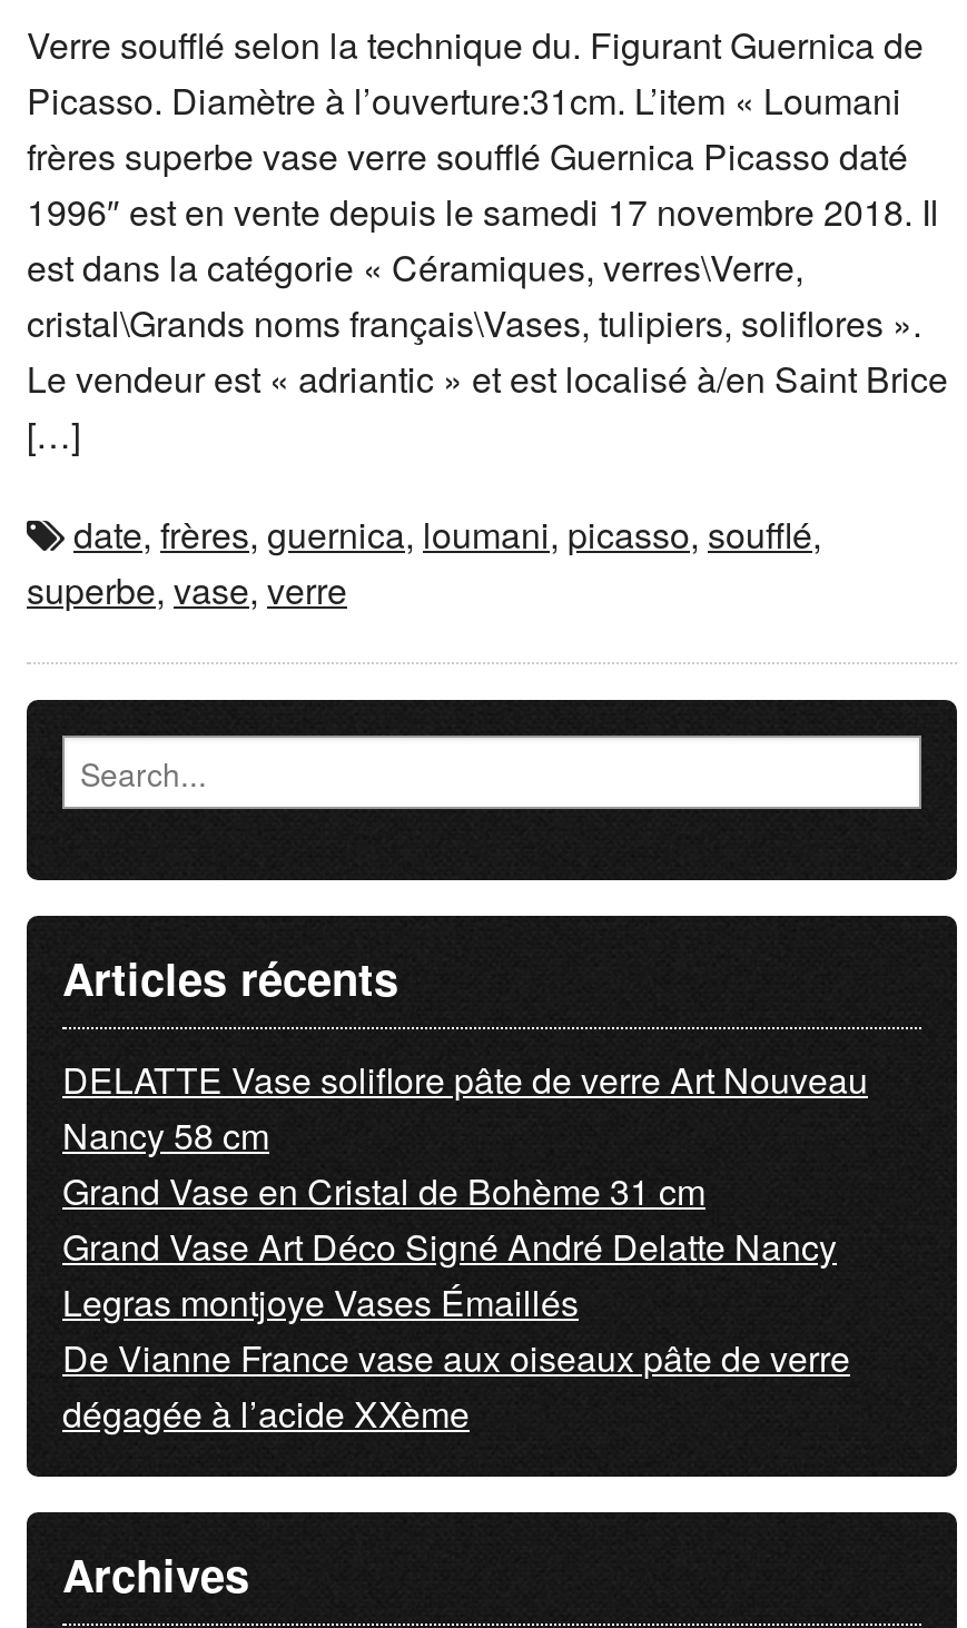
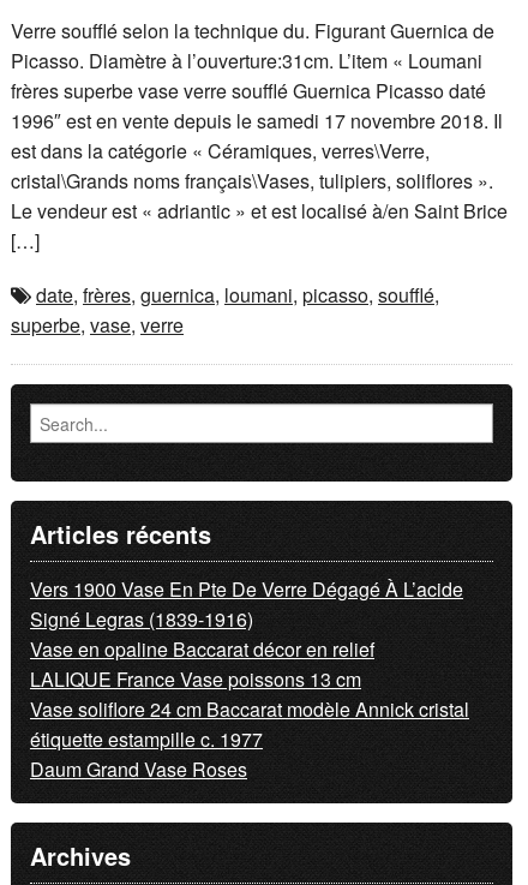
- DELATTE Vase soliflore pâte de verre Art Nouveau
- Nancy 58 cm
- Grand Vase en Cristal de Bohème 31 cm
- Grand Vase Art Déco Signé André Delatte Nancy
- Legras montjoye Vases Émaillés
- De Vianne France vase aux oiseaux pâte de verre
- dégagée à l’acide XXème
+ Vers 1900 Vase En Pte De Verre Dégagé À L’acide
+ Signé Legras (1839-1916)
+ Vase en opaline Baccarat décor en relief
+ LALIQUE France Vase poissons 13 cm
+ Vase soliflore 24 cm Baccarat modèle Annick cristal
+ étiquette estampille c. 1977
+ Daum Grand Vase Roses
